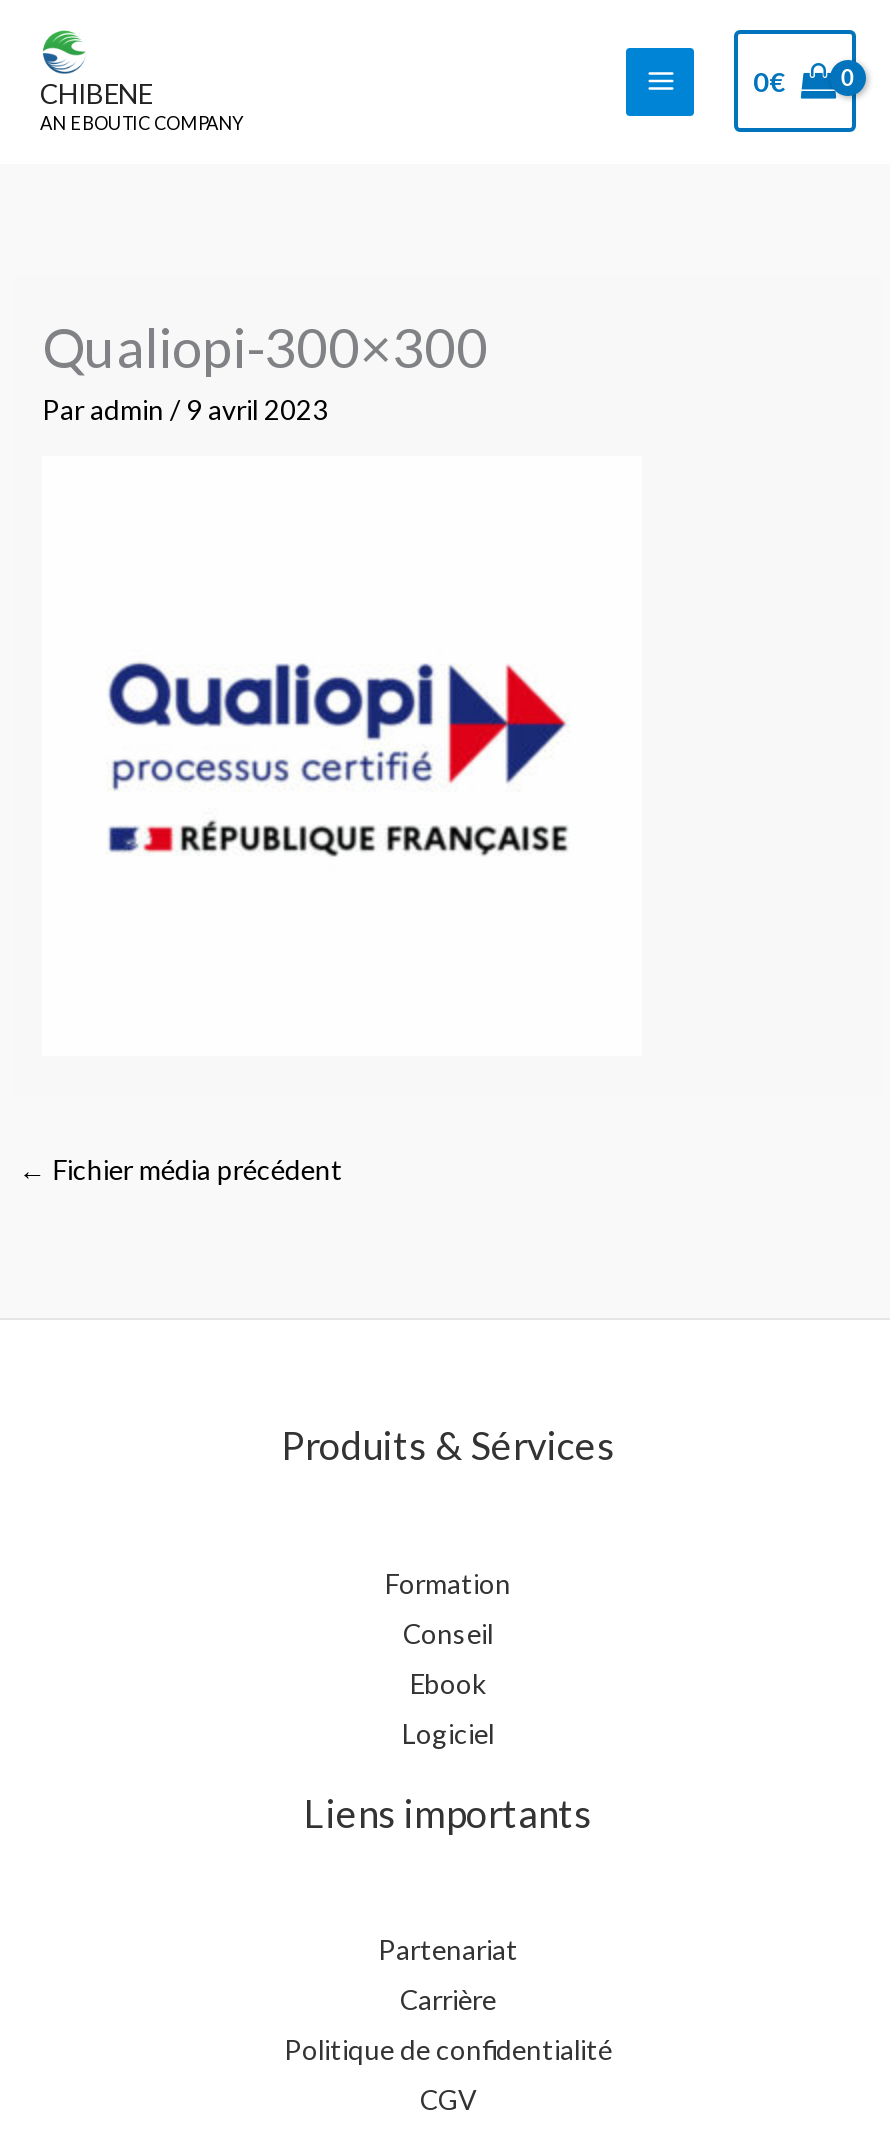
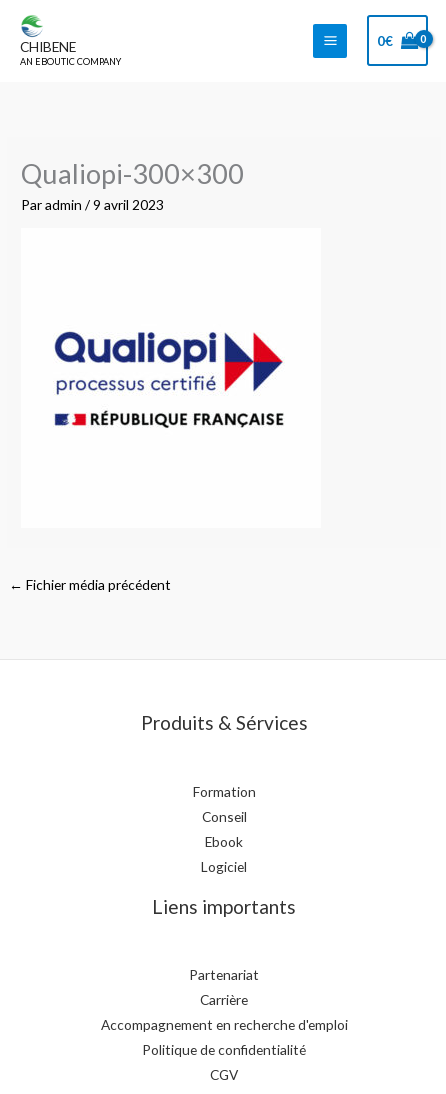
+ Accompagnement en recherche d'emploi
